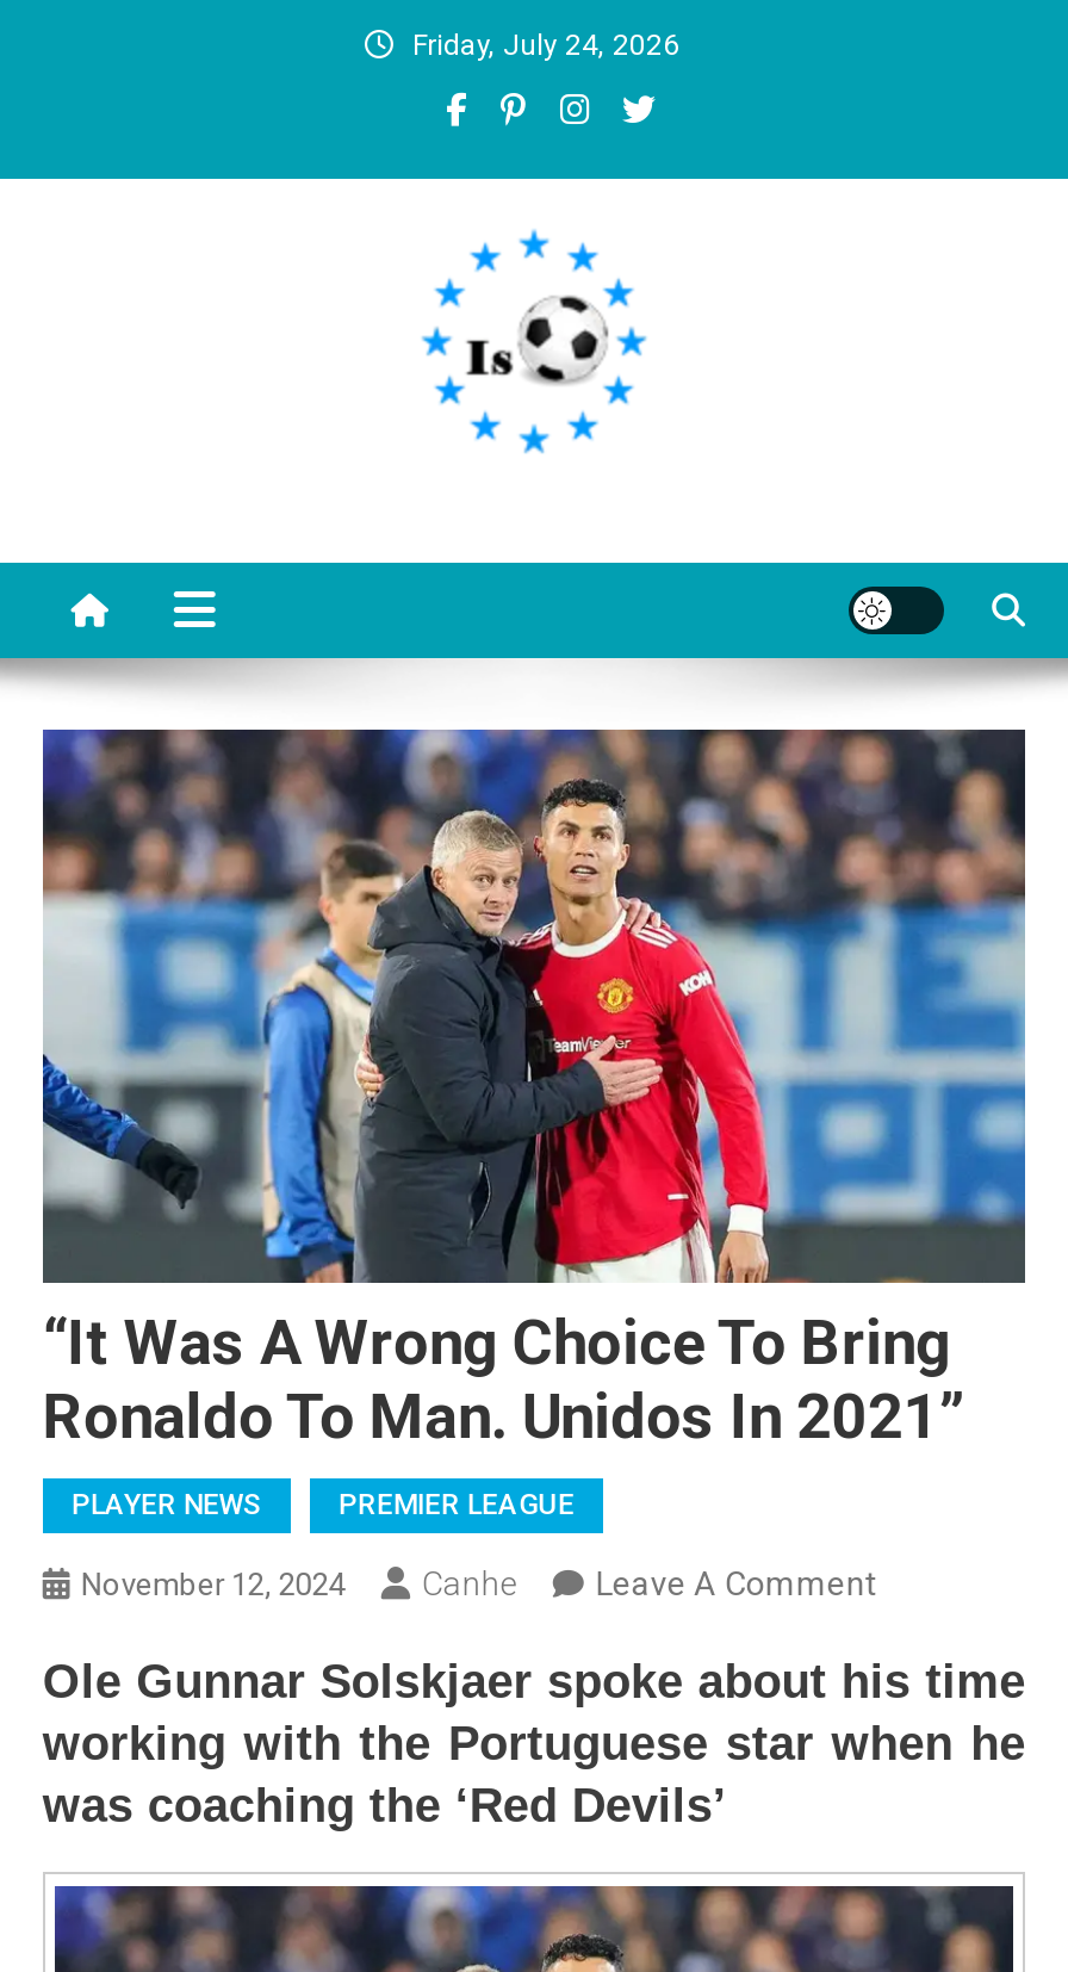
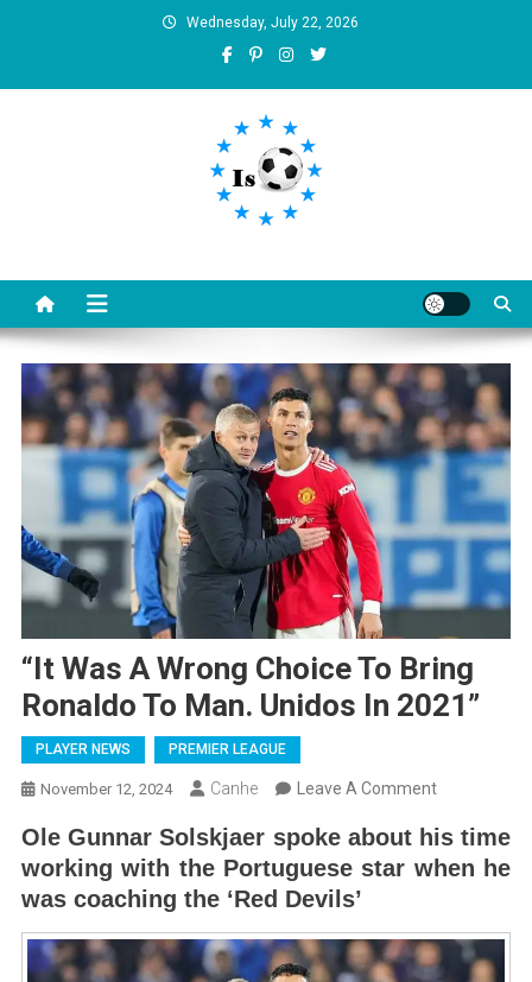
- Friday, July 24, 2026
+ Wednesday, July 22, 2026
